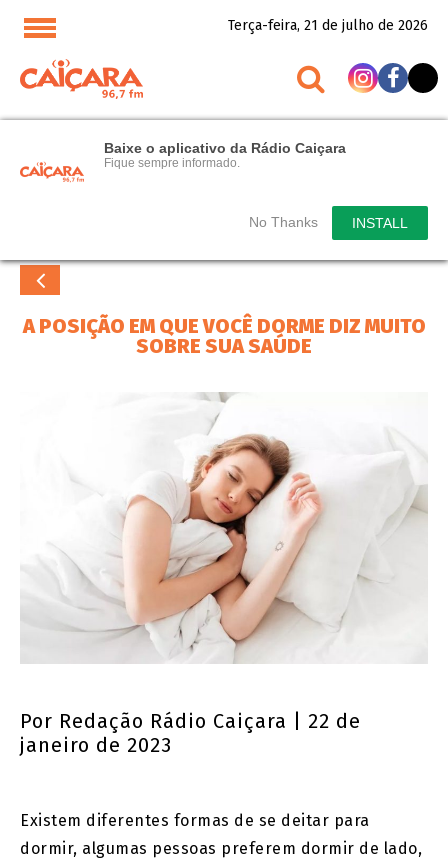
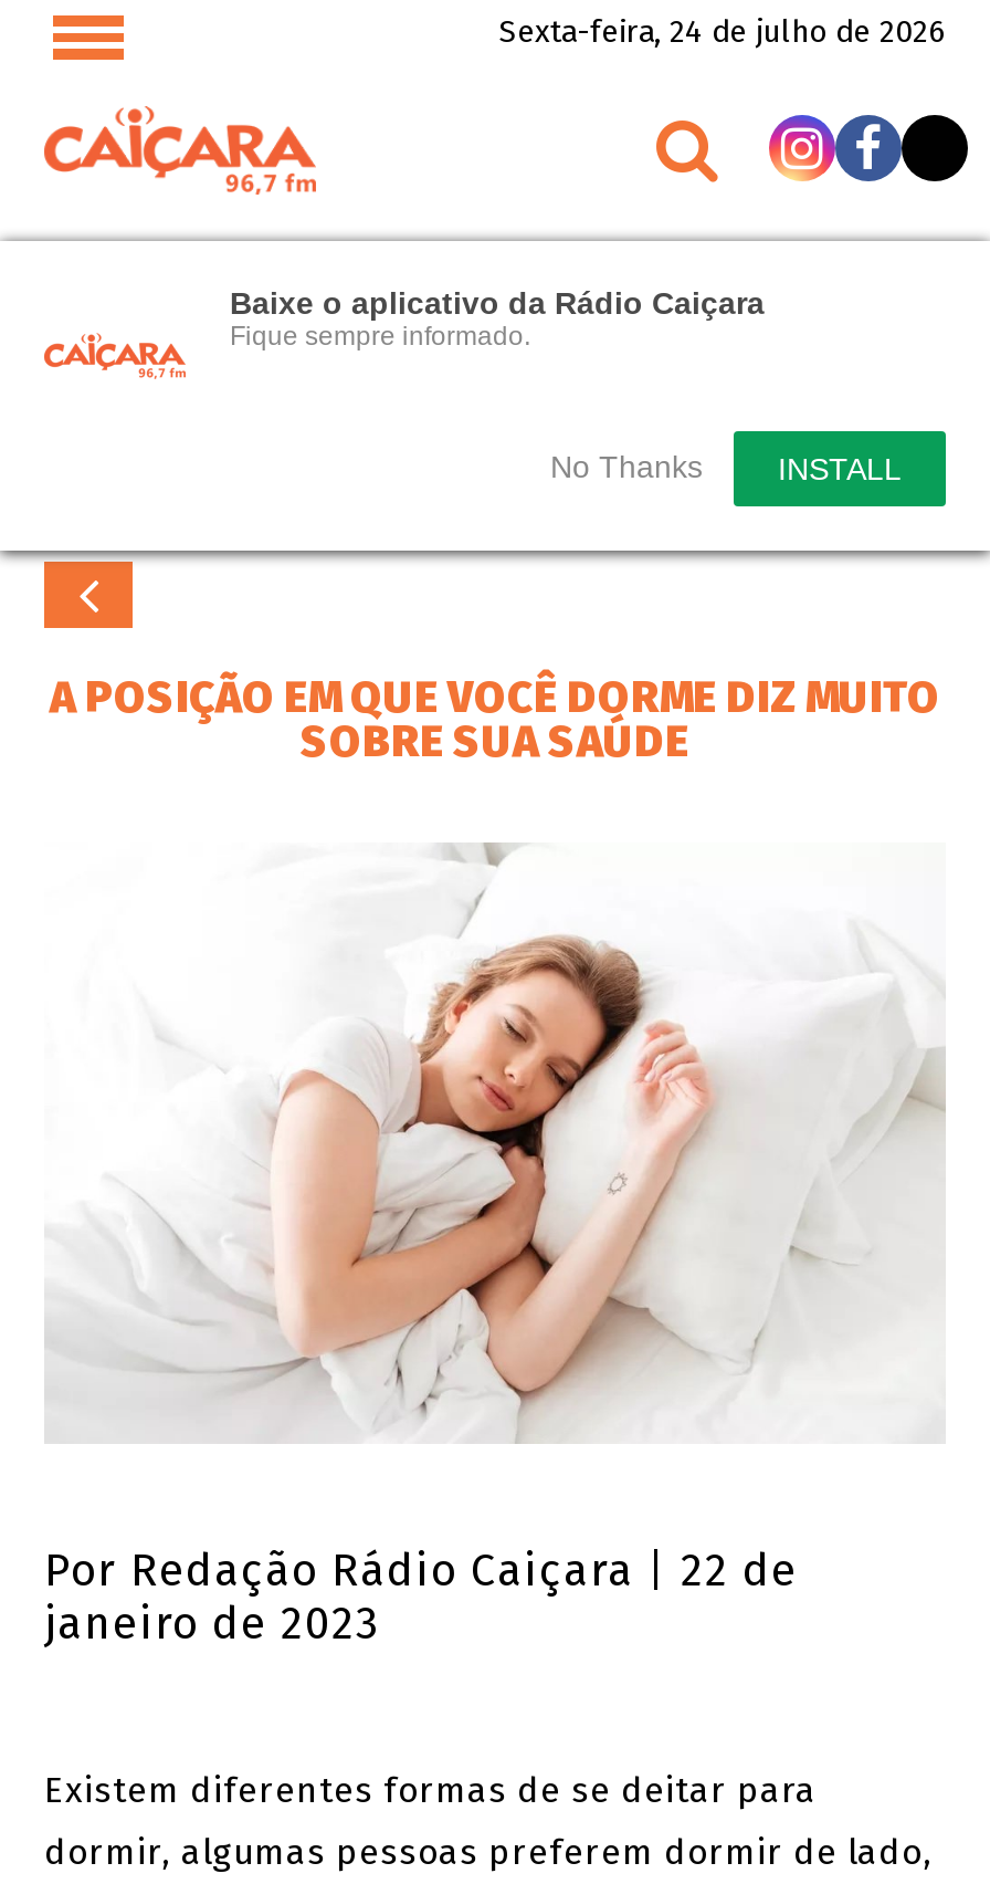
- Terça-feira, 21 de julho de 2026
+ Sexta-feira, 24 de julho de 2026
